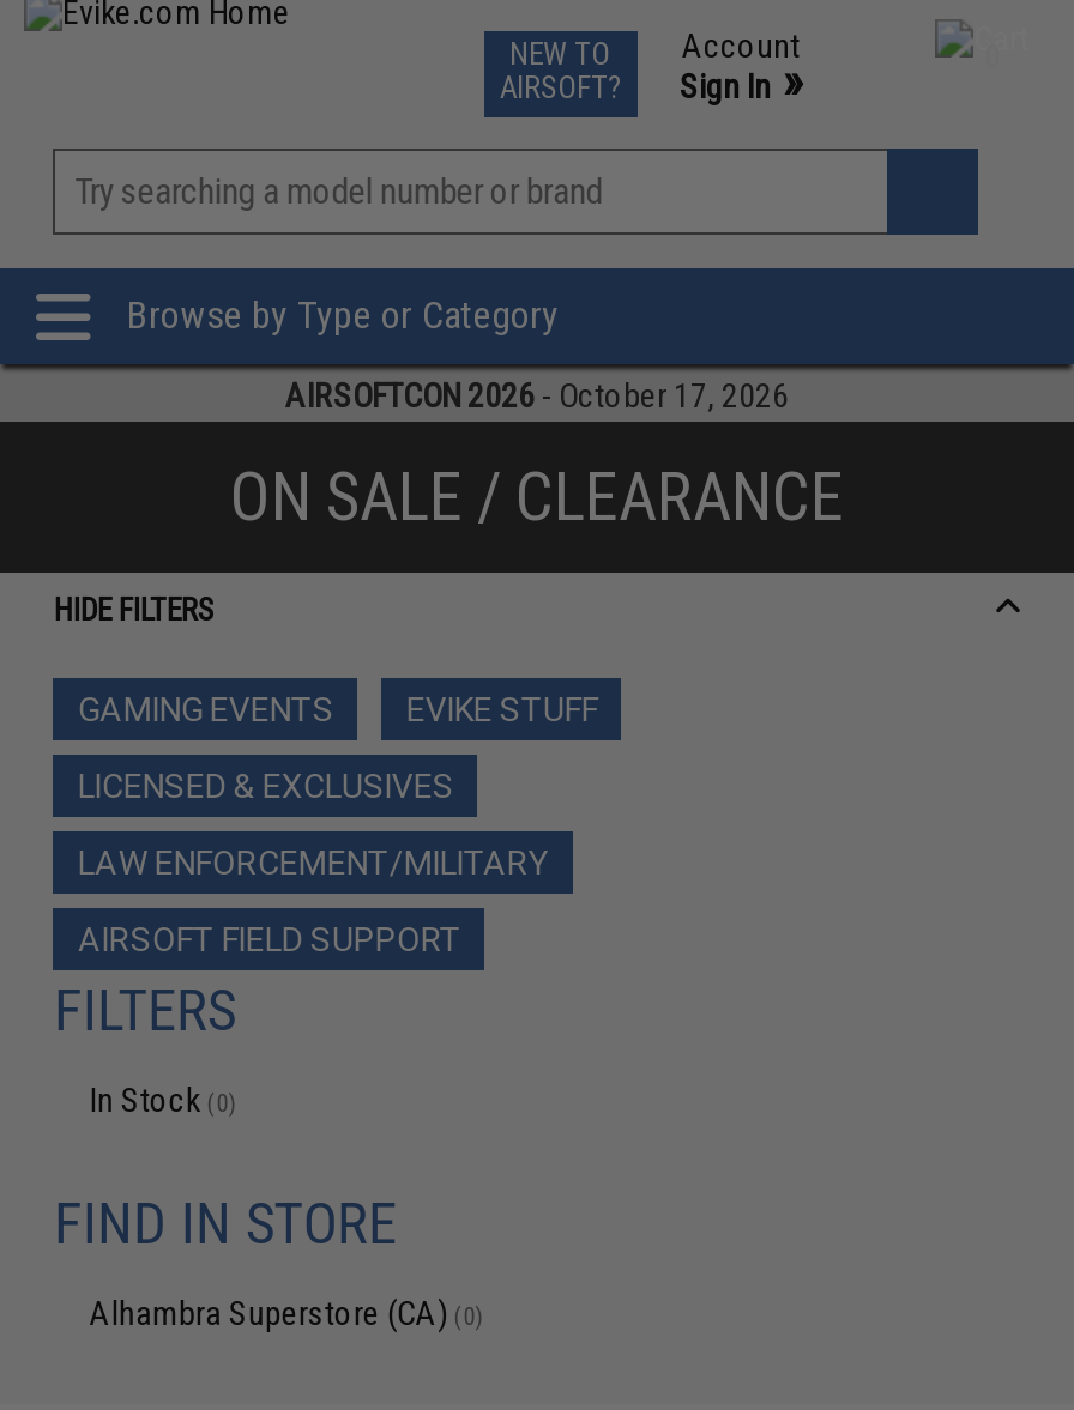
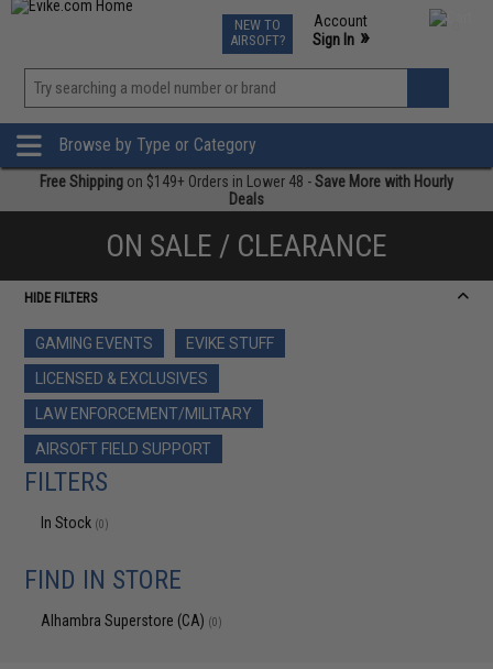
- AIRSOFTCON 2026 - October 17, 2026
+ Free Shipping on $149+ Orders in Lower 48 - Save More with Hourly
+ Deals
